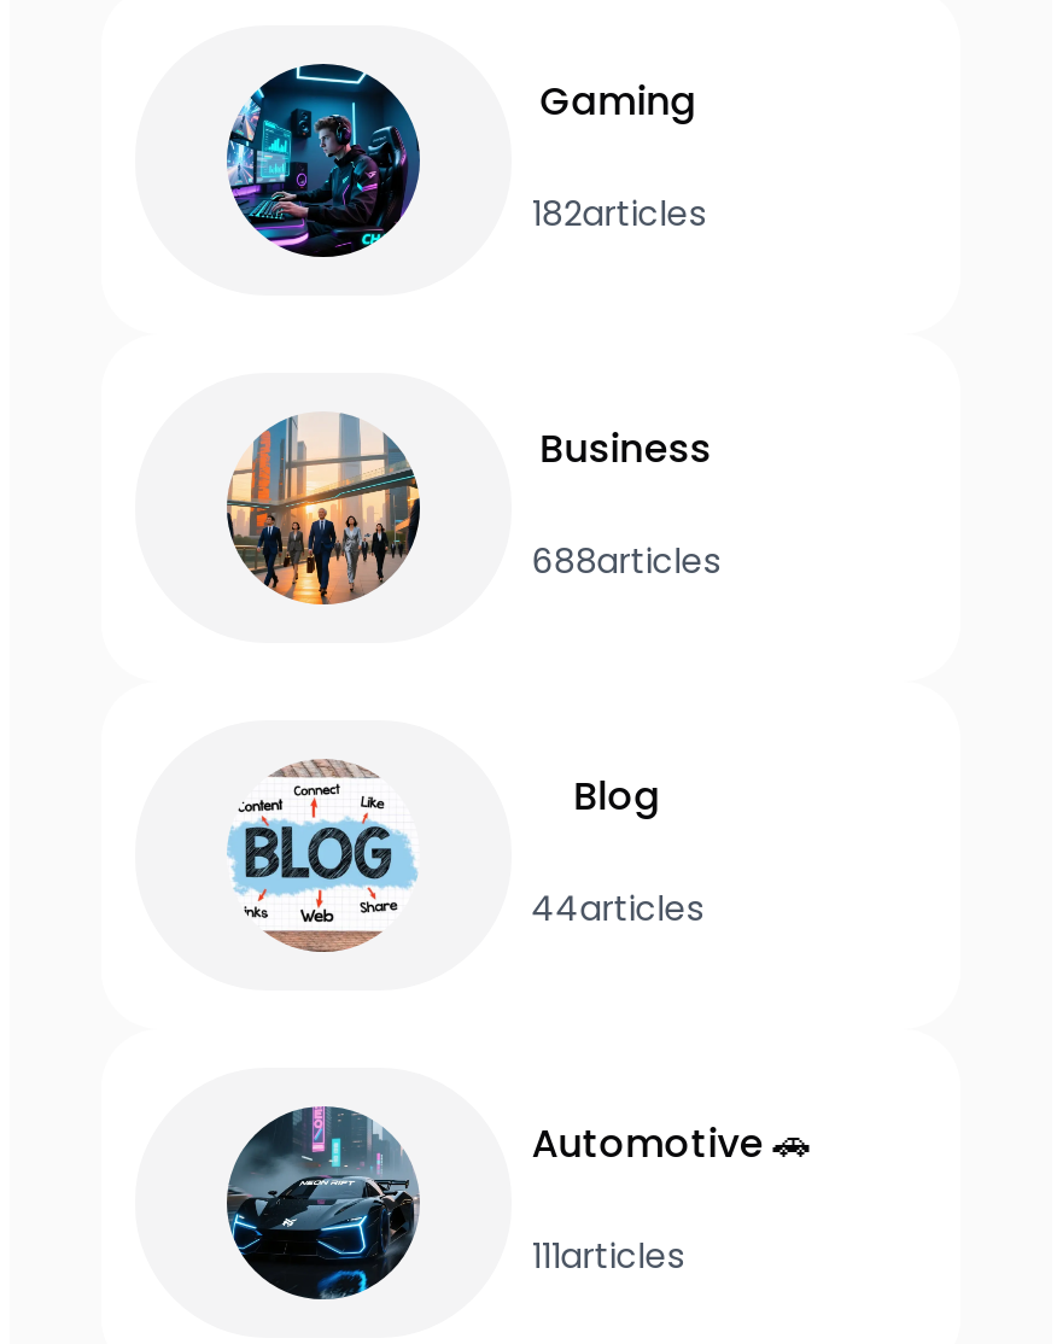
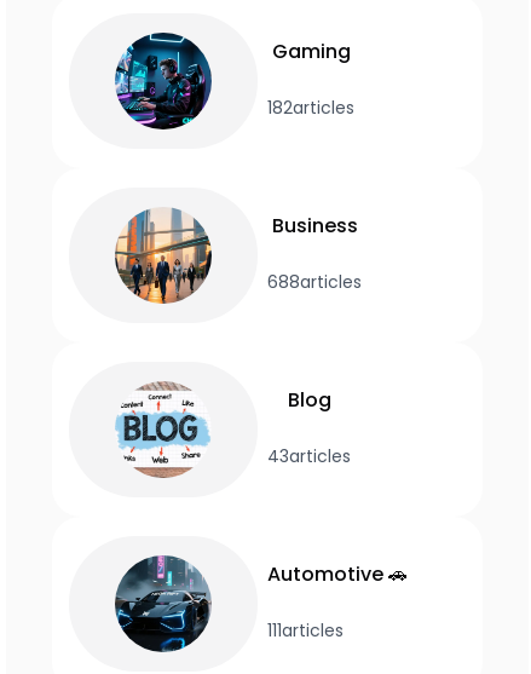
- 44articles
+ 43articles
